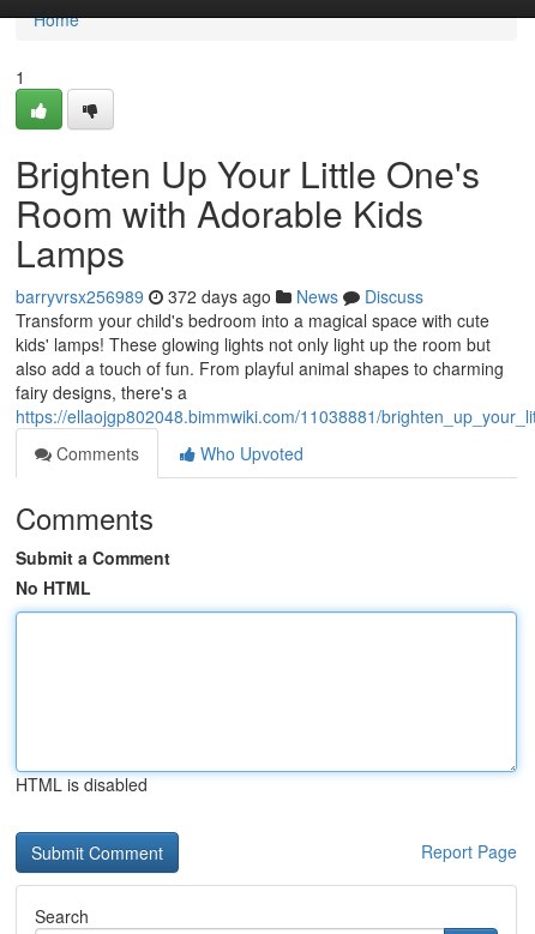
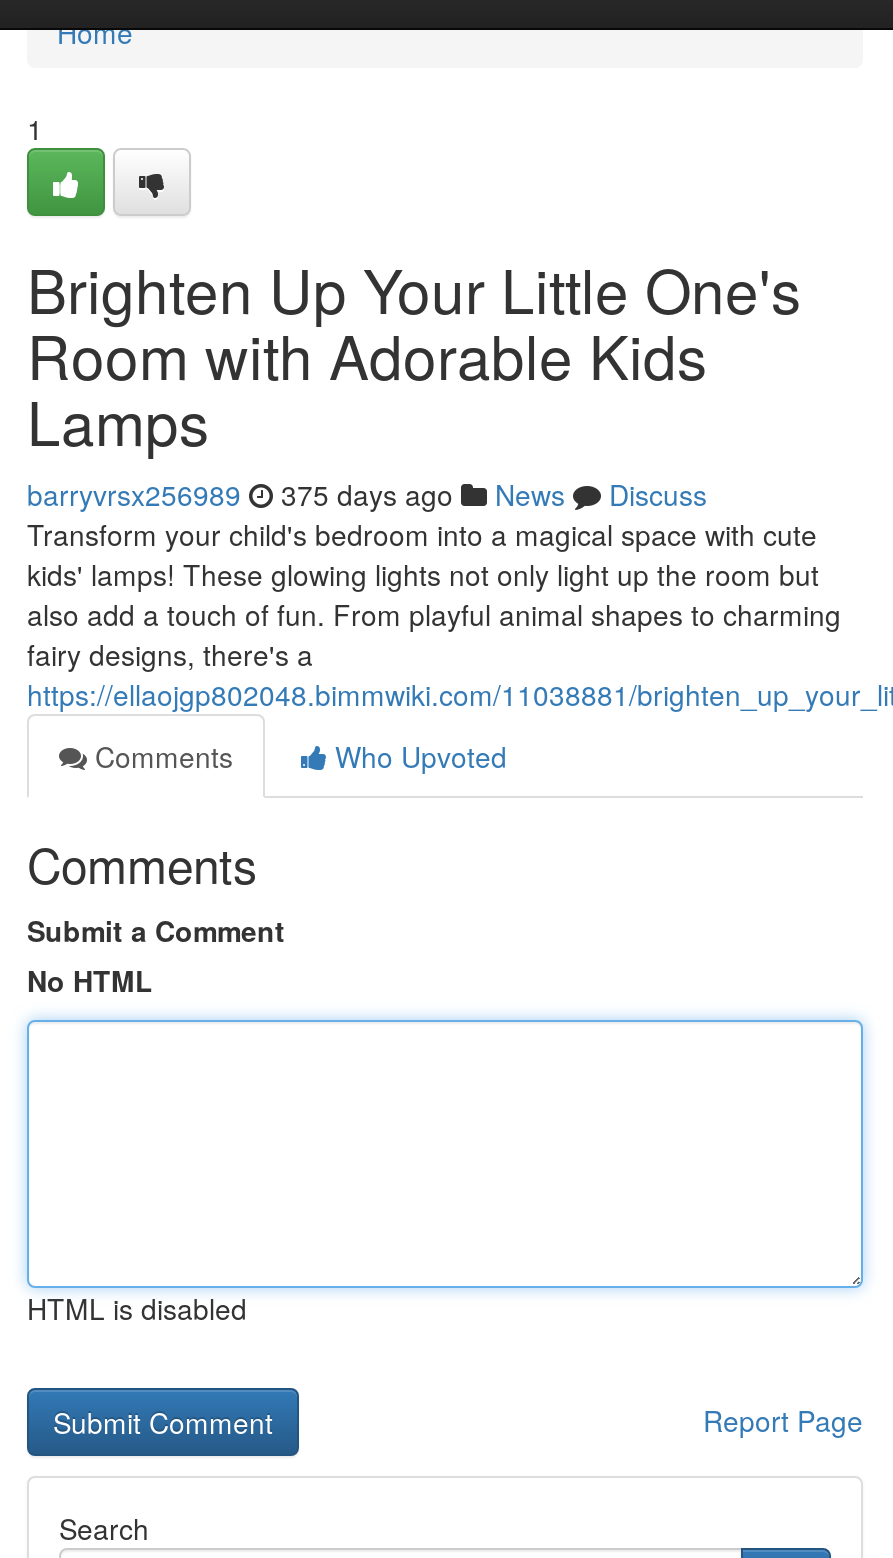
- barryvrsx256989 372 days ago News Discuss
+ barryvrsx256989 375 days ago News Discuss
